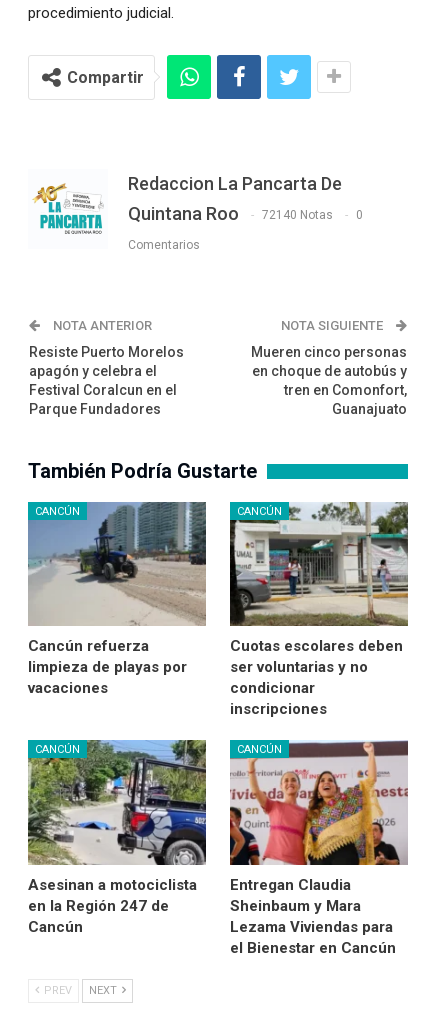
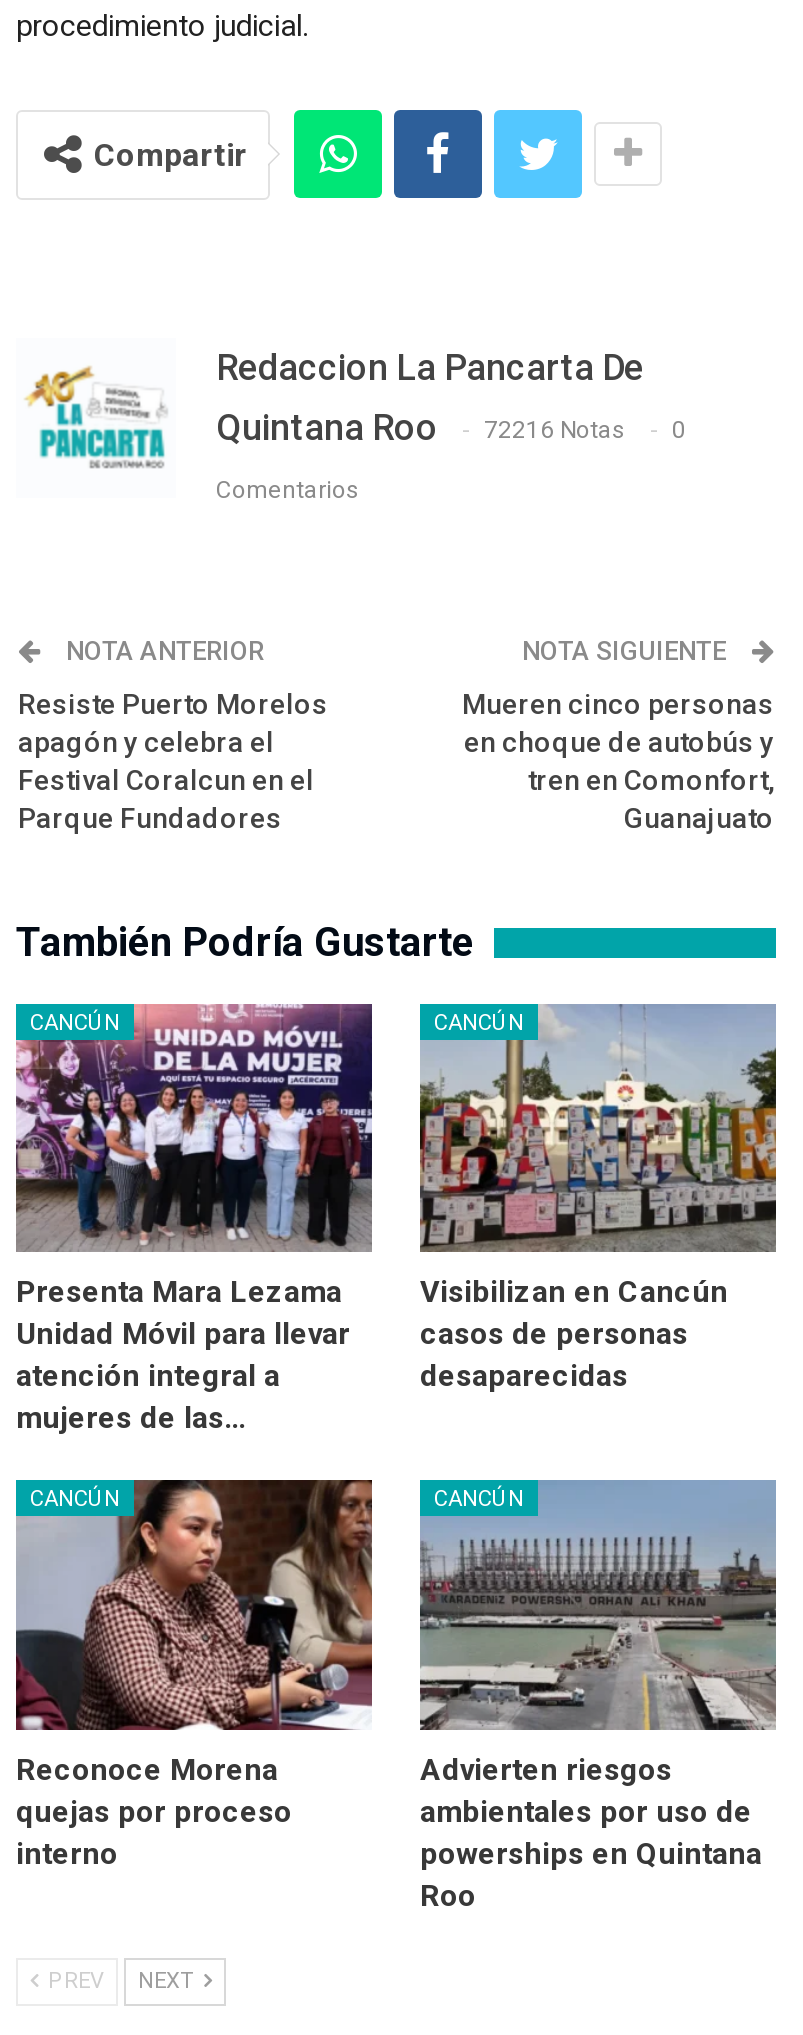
- Quintana Roo 72140 Notas 0
+ Quintana Roo 72216 Notas 0

- [image]
- Cancún refuerza
- limpieza de playas por
- vacaciones
+ [image]
+ Presenta Mara Lezama
+ Unidad Móvil para llevar
+ atención integral a
+ mujeres de las…

- [image]
- Cuotas escolares deben
- ser voluntarias y no
- condicionar
- inscripciones
+ [image]
+ Visibilizan en Cancún
+ casos de personas
+ desaparecidas

- [image]
- Asesinan a motociclista
- en la Región 247 de
- Cancún
+ [image]
+ Reconoce Morena
+ quejas por proceso
+ interno

- [image]
- Entregan Claudia
- Sheinbaum y Mara
- Lezama Viviendas para
- el Bienestar en Cancún
+ [image]
+ Advierten riesgos
+ ambientales por uso de
+ powerships en Quintana
+ Roo
